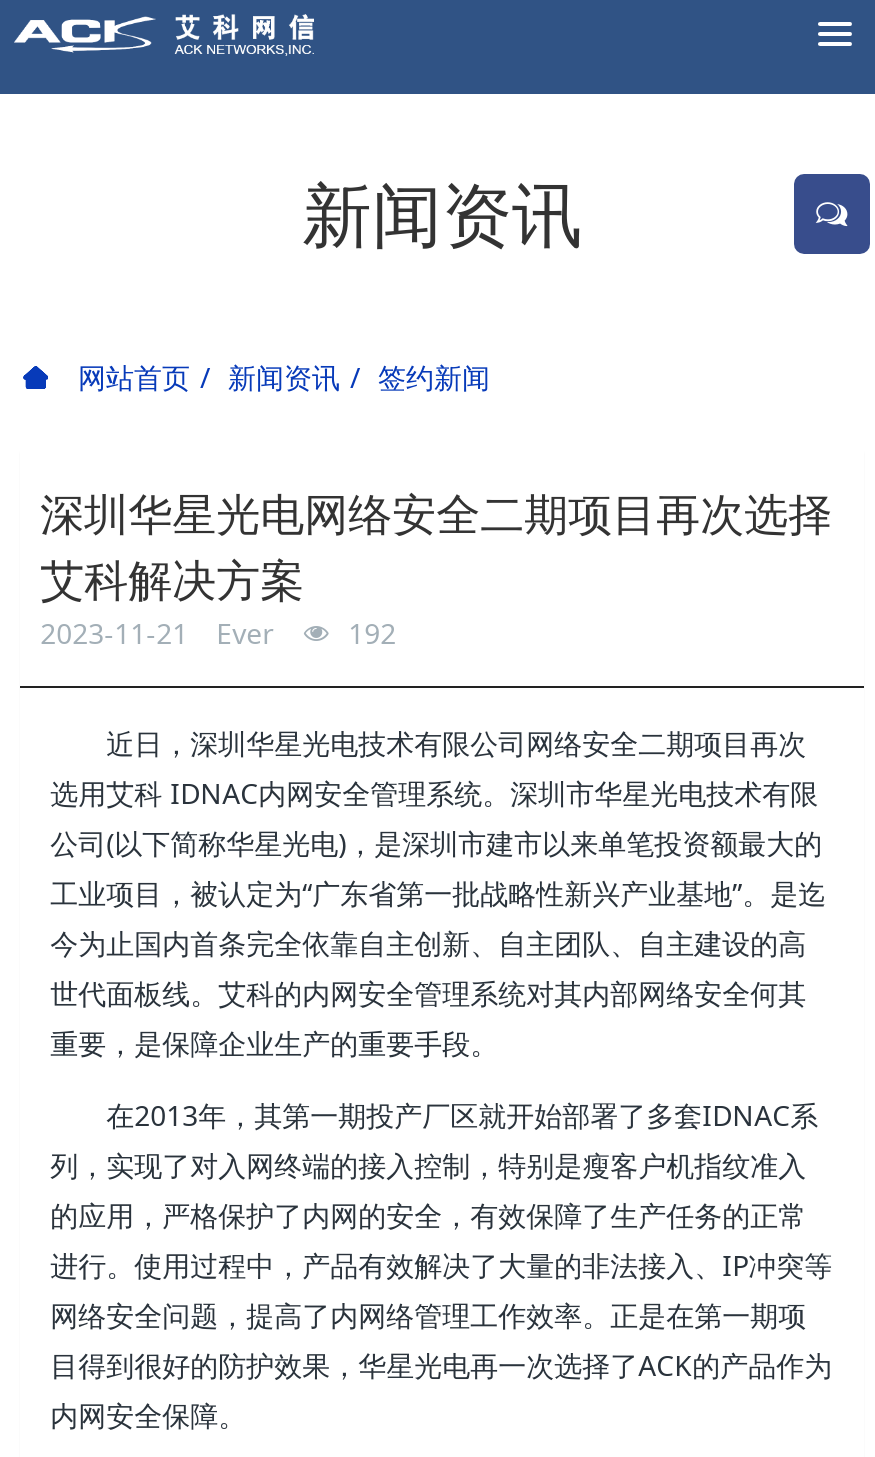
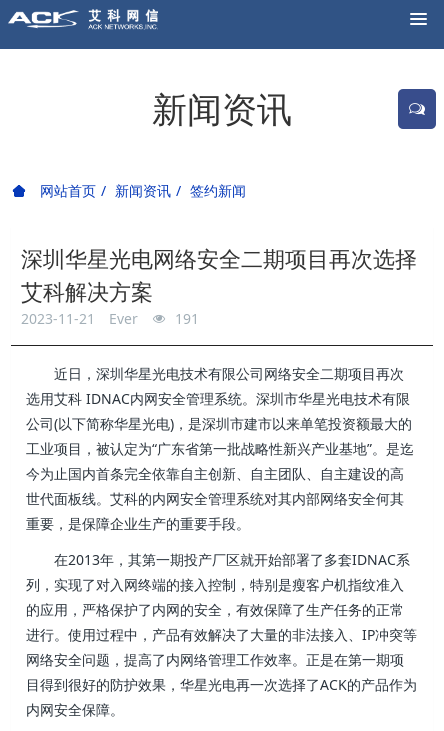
- 2023-11-21 Ever 192
+ 2023-11-21 Ever 191
